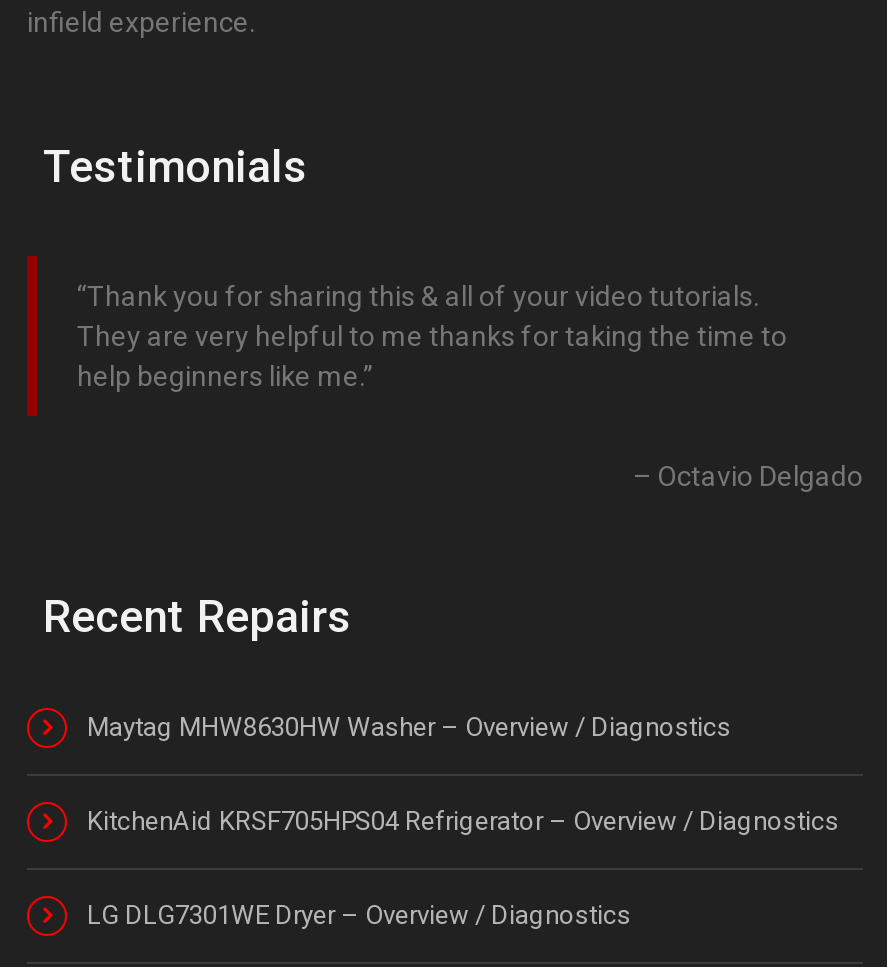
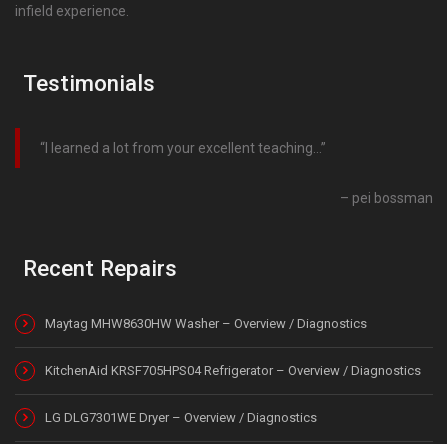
- Thank you for sharing this & all of your video tutorials.
- They are very helpful to me thanks for taking the time to
- help beginners like me.
+ I learned a lot from your excellent teaching…

- Octavio Delgado
+ pei bossman
